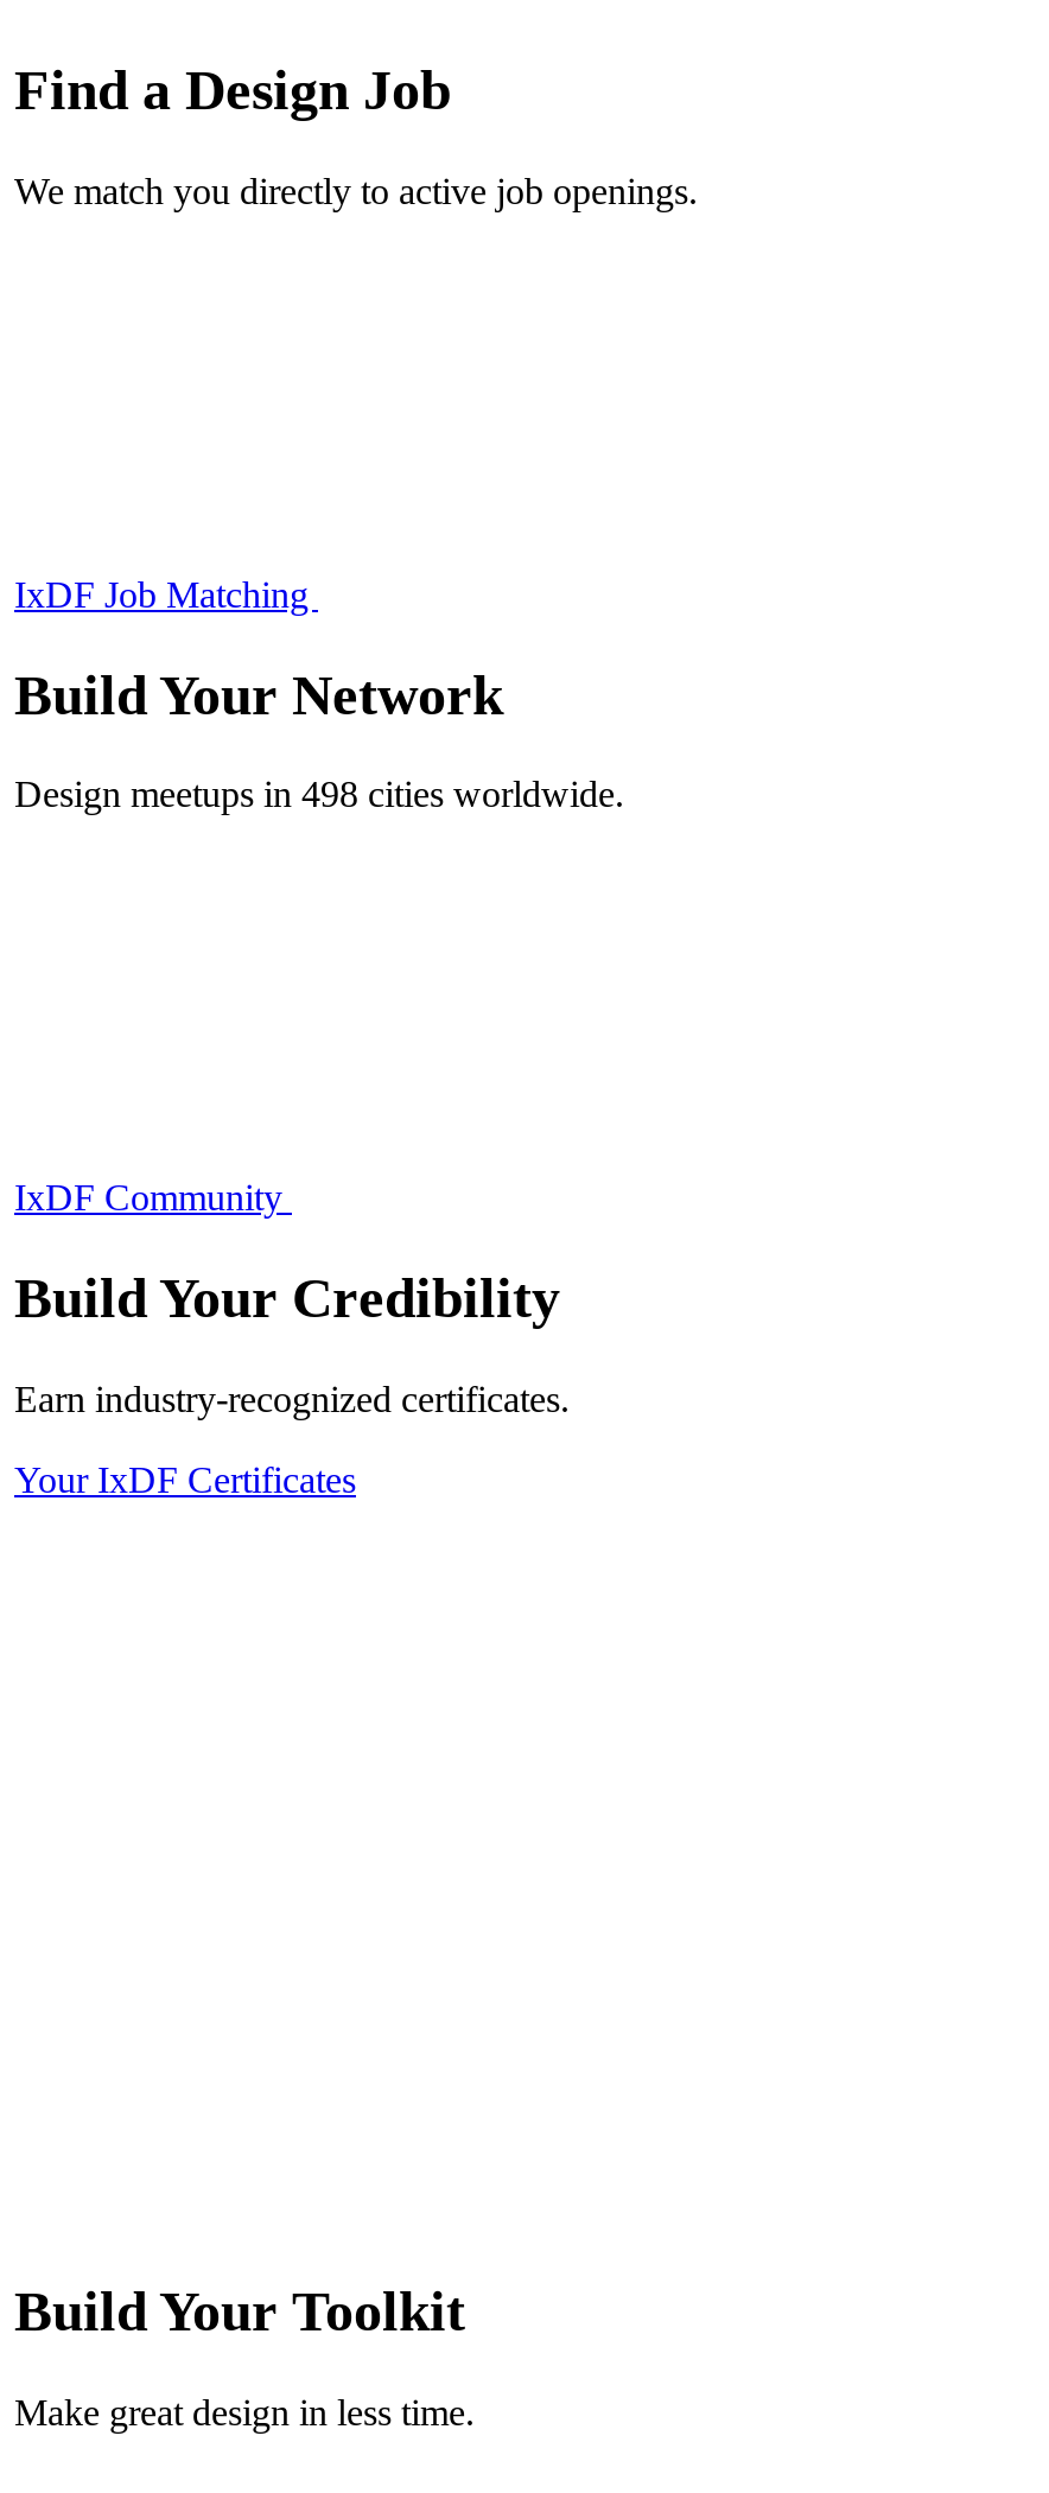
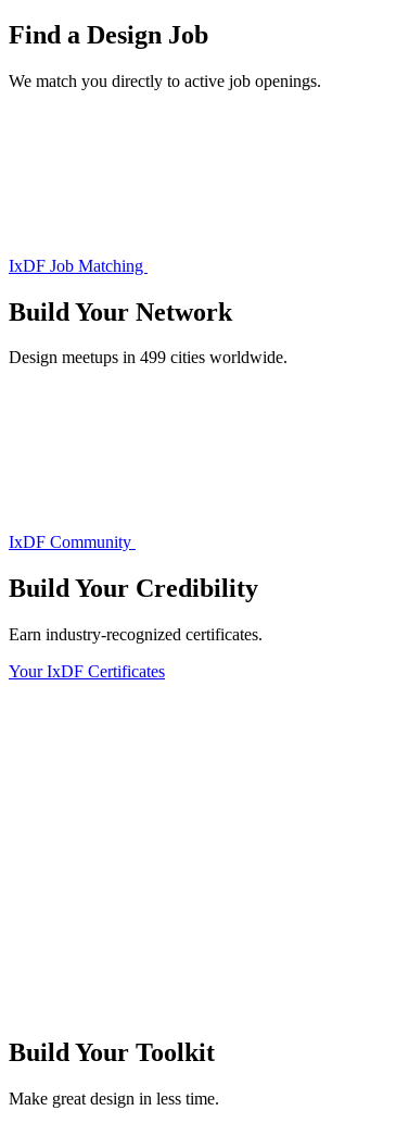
- Design meetups in 498 cities worldwide.
+ Design meetups in 499 cities worldwide.
